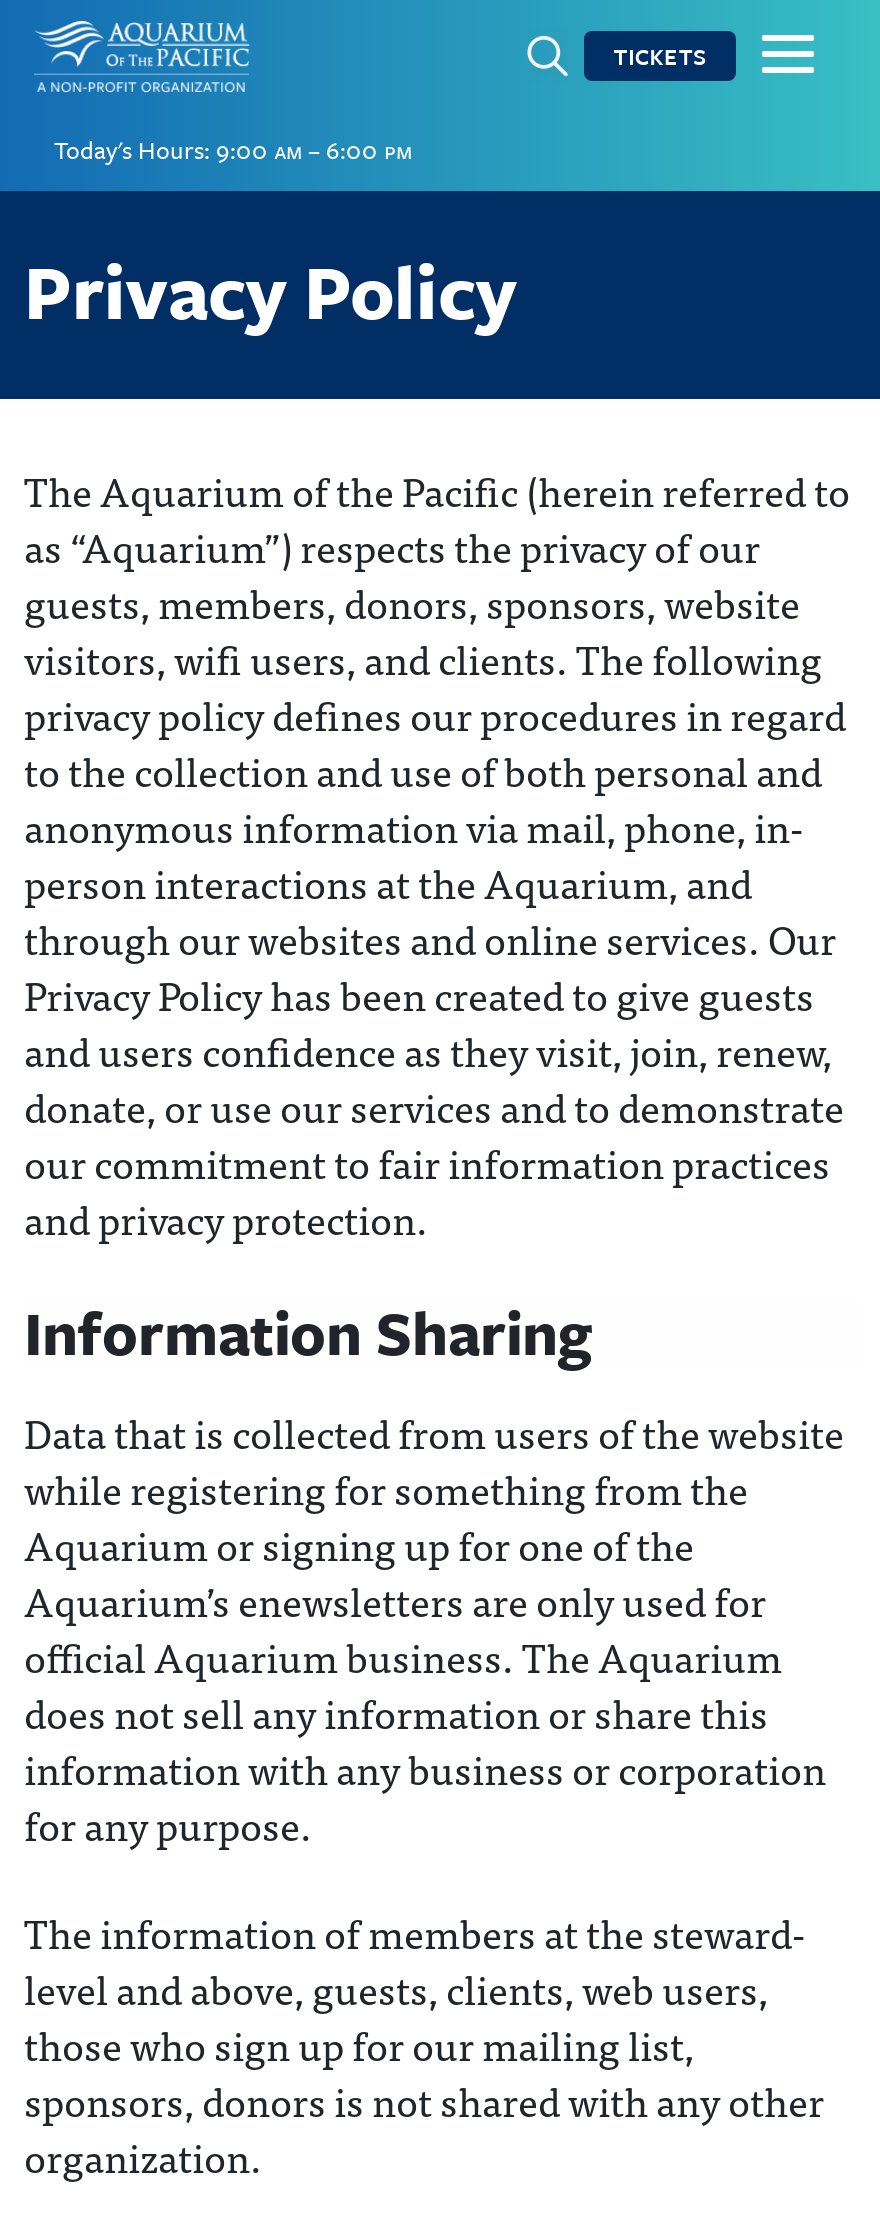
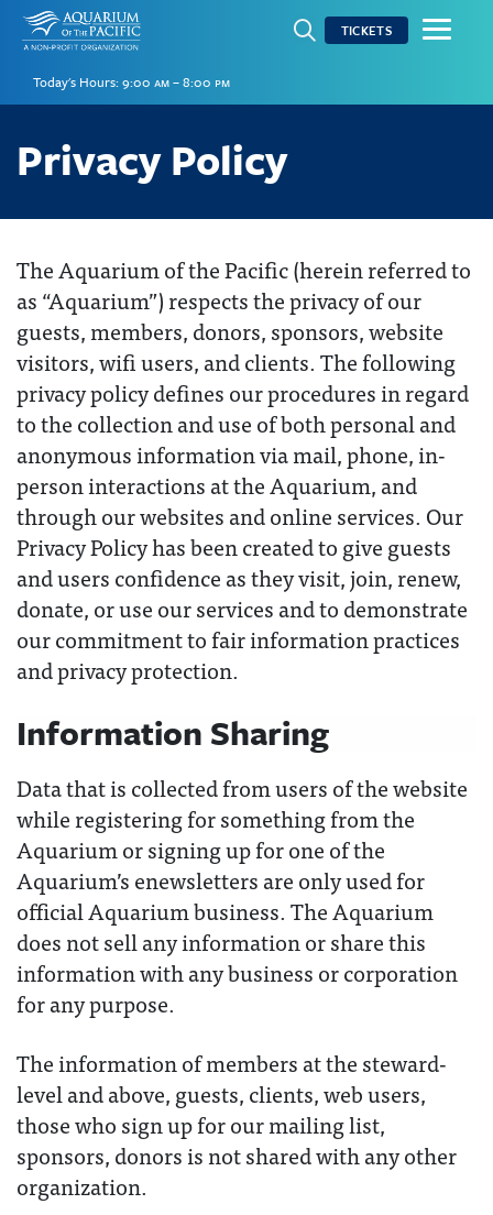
- Today's Hours: 9:00 am – 6:00 pm
+ Today's Hours: 9:00 am – 8:00 pm
